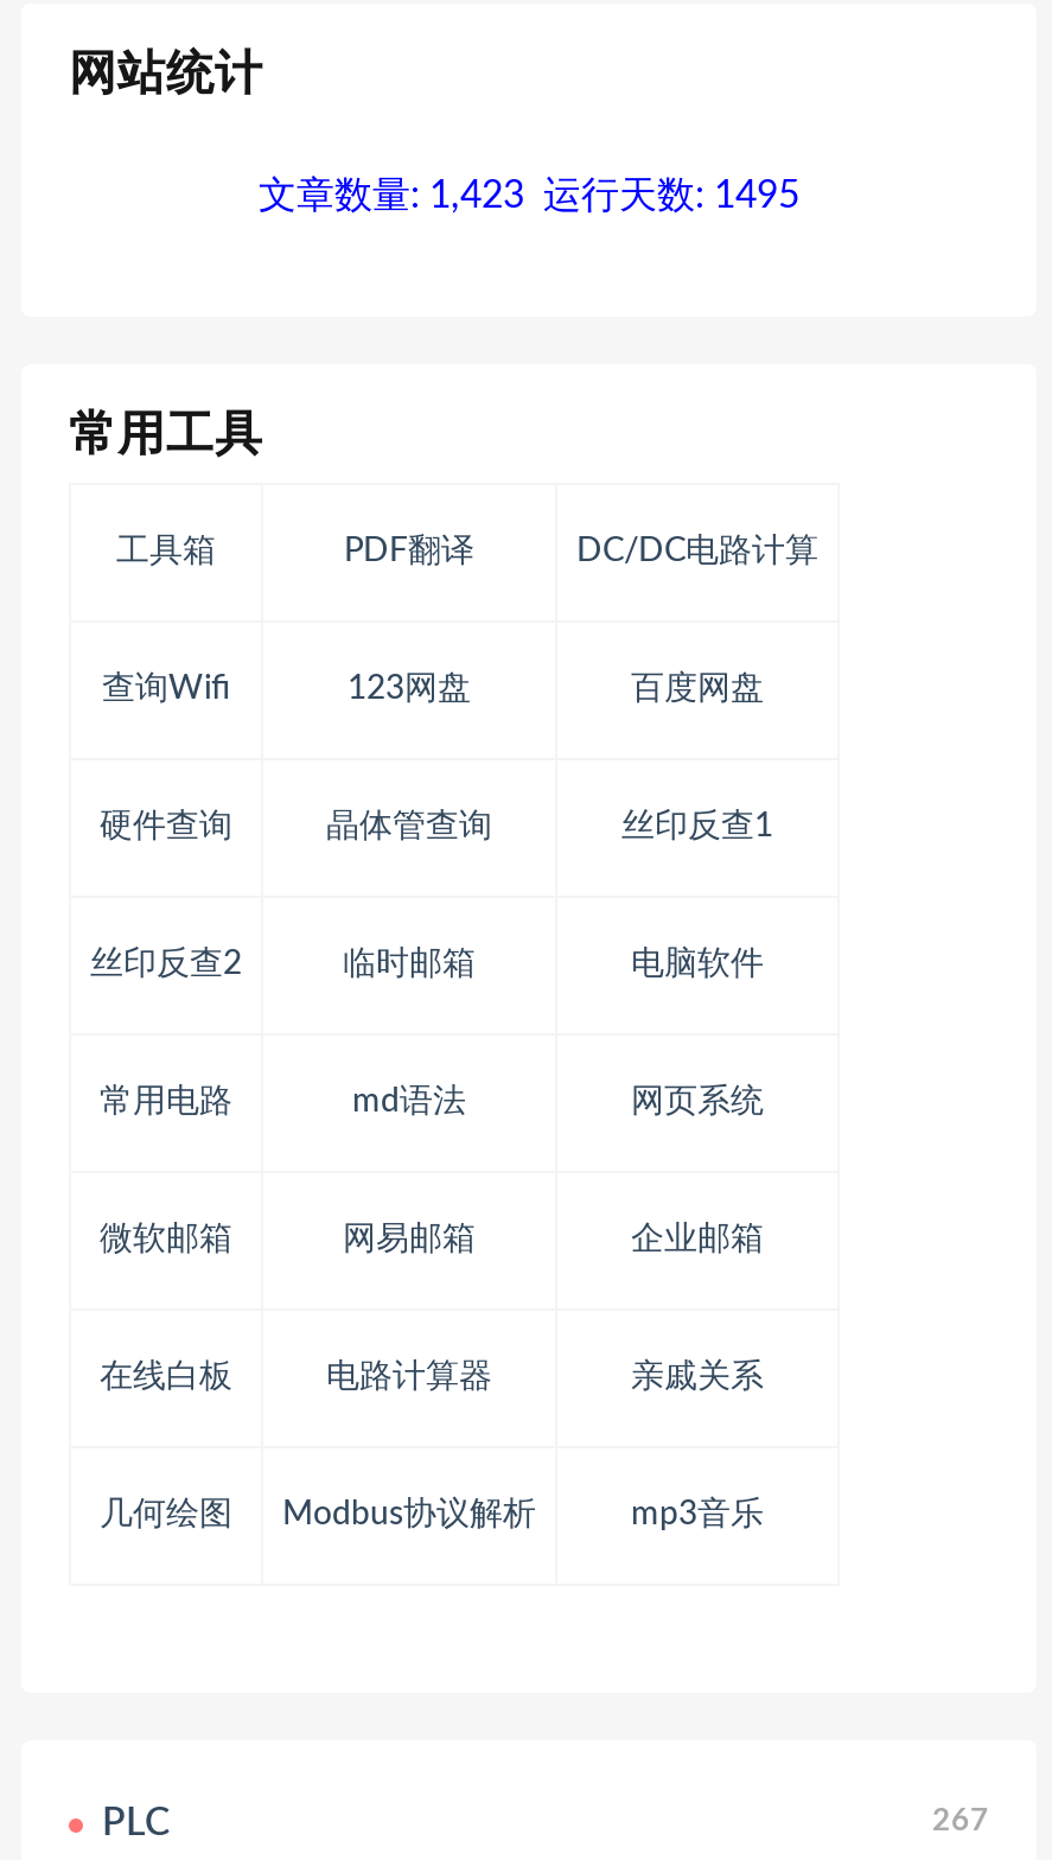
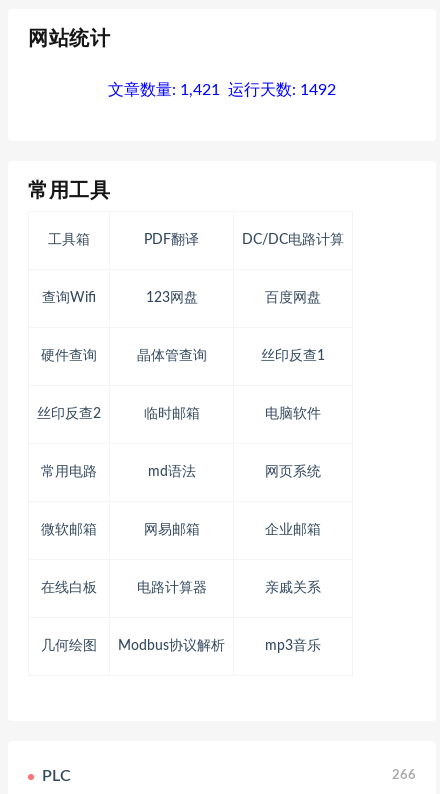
- 文章数量: 1,423 运行天数: 1495
+ 文章数量: 1,421 运行天数: 1492

- 267
+ 266
